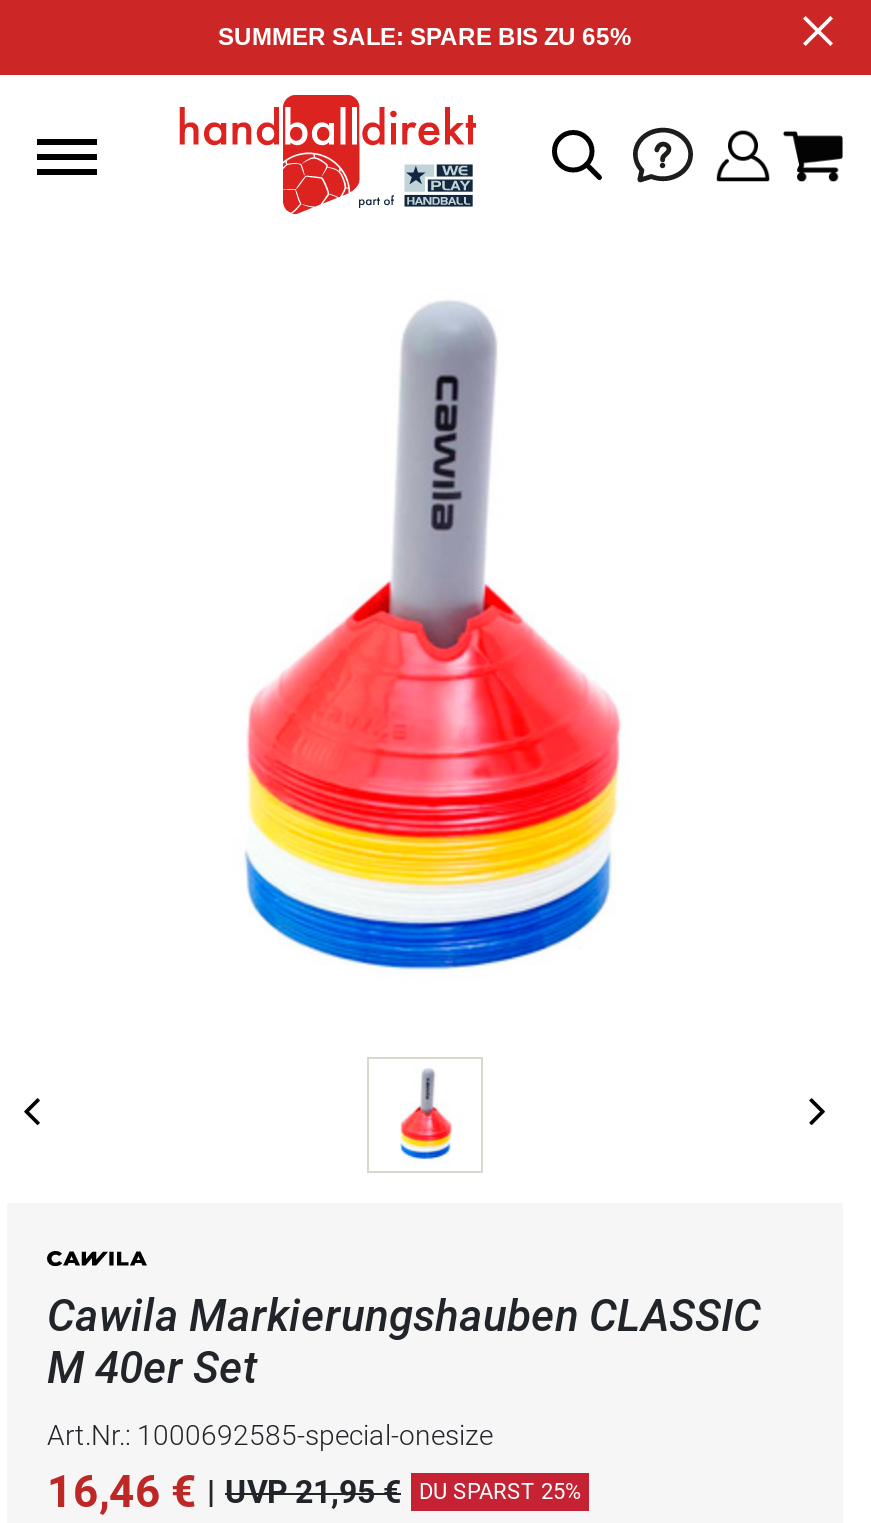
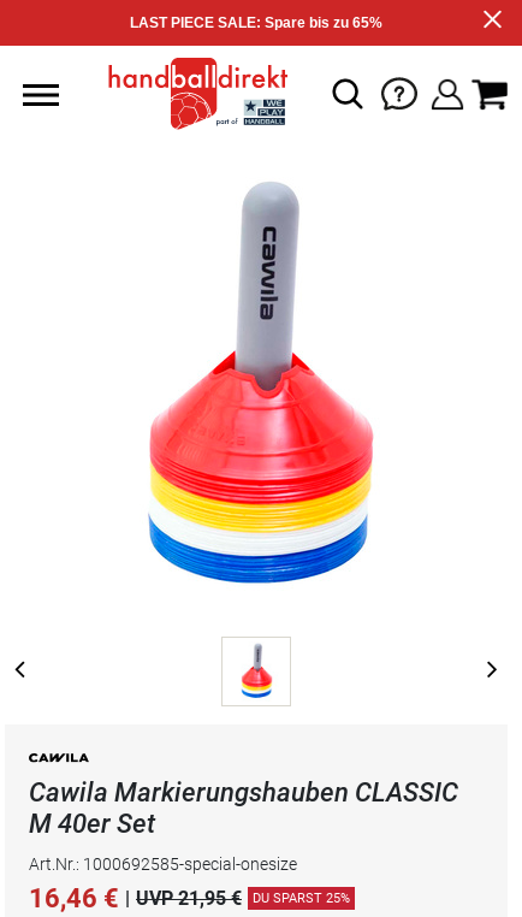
- SUMMER SALE: SPARE BIS ZU 65%
+ LAST PIECE SALE: Spare bis zu 65%
